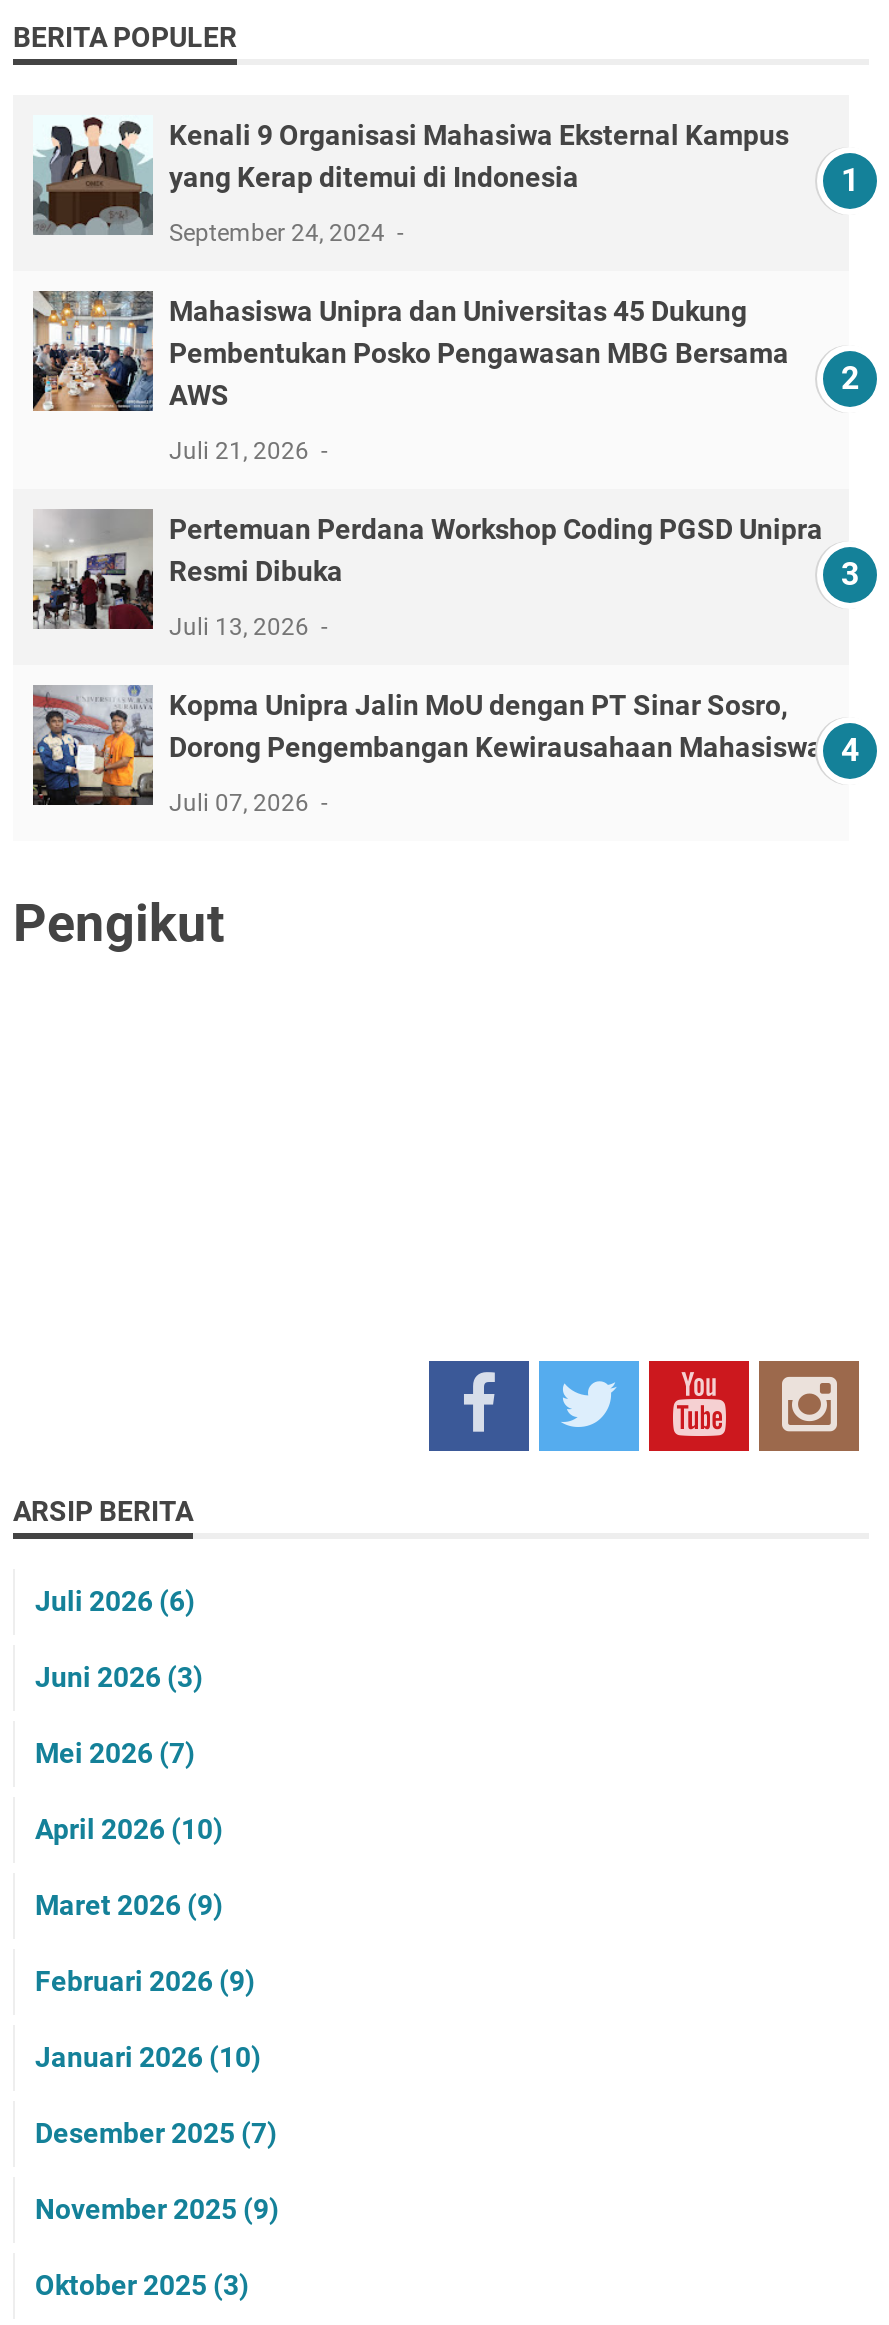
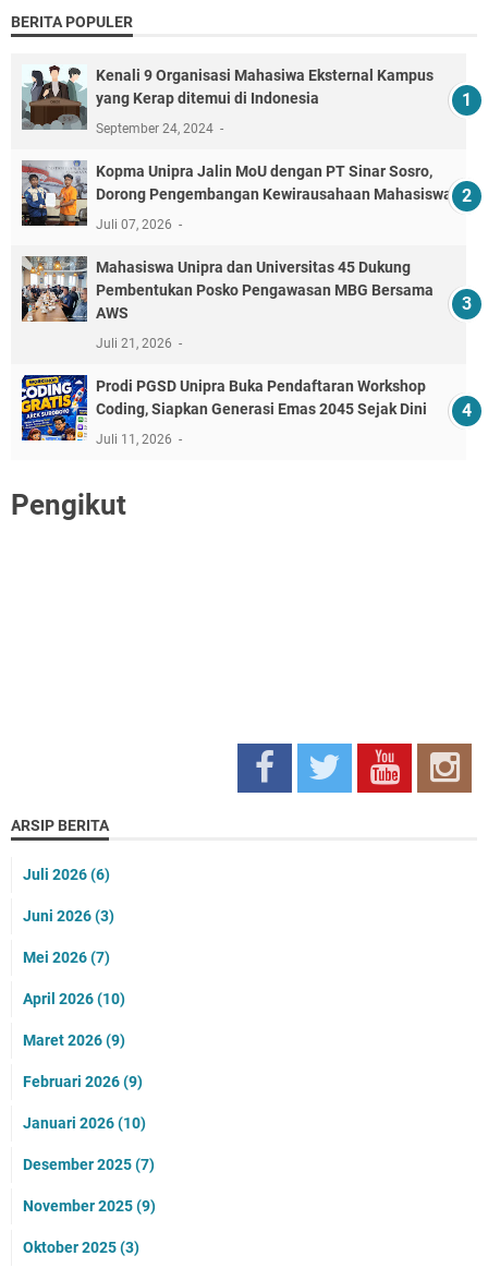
moved down: [image] | Mahasiswa Unipra dan Universitas 45 Dukung | Pembentukan Posko Pengawasan MBG Bersama | AWS | Juli 21, 2026

- [image]
- Pertemuan Perdana Workshop Coding PGSD Unipra
- Resmi Dibuka
- Juli 13, 2026
+ [image]
+ Prodi PGSD Unipra Buka Pendaftaran Workshop
+ Coding, Siapkan Generasi Emas 2045 Sejak Dini
+ Juli 11, 2026

moved up: [image] | Kopma Unipra Jalin MoU dengan PT Sinar Sosro, | Dorong Pengembangan Kewirausahaan Mahasiswa | Juli 07, 2026
